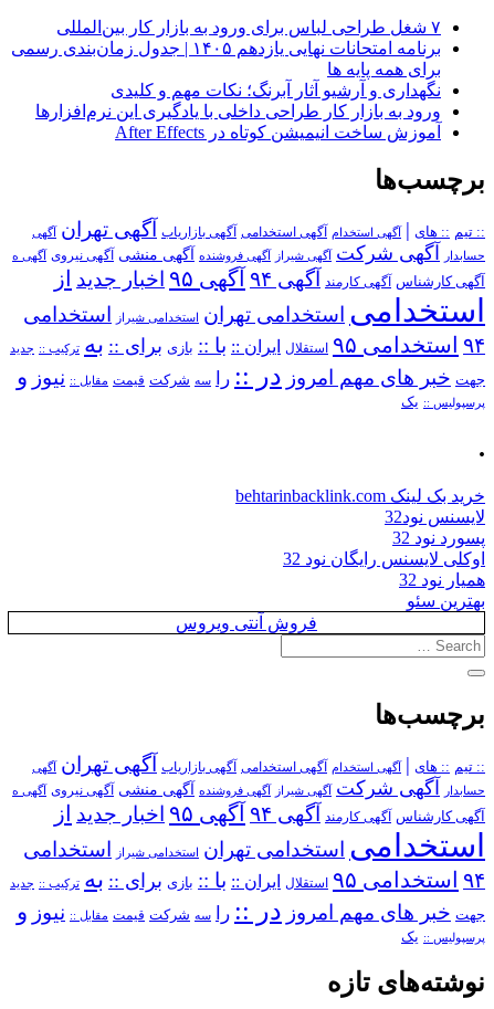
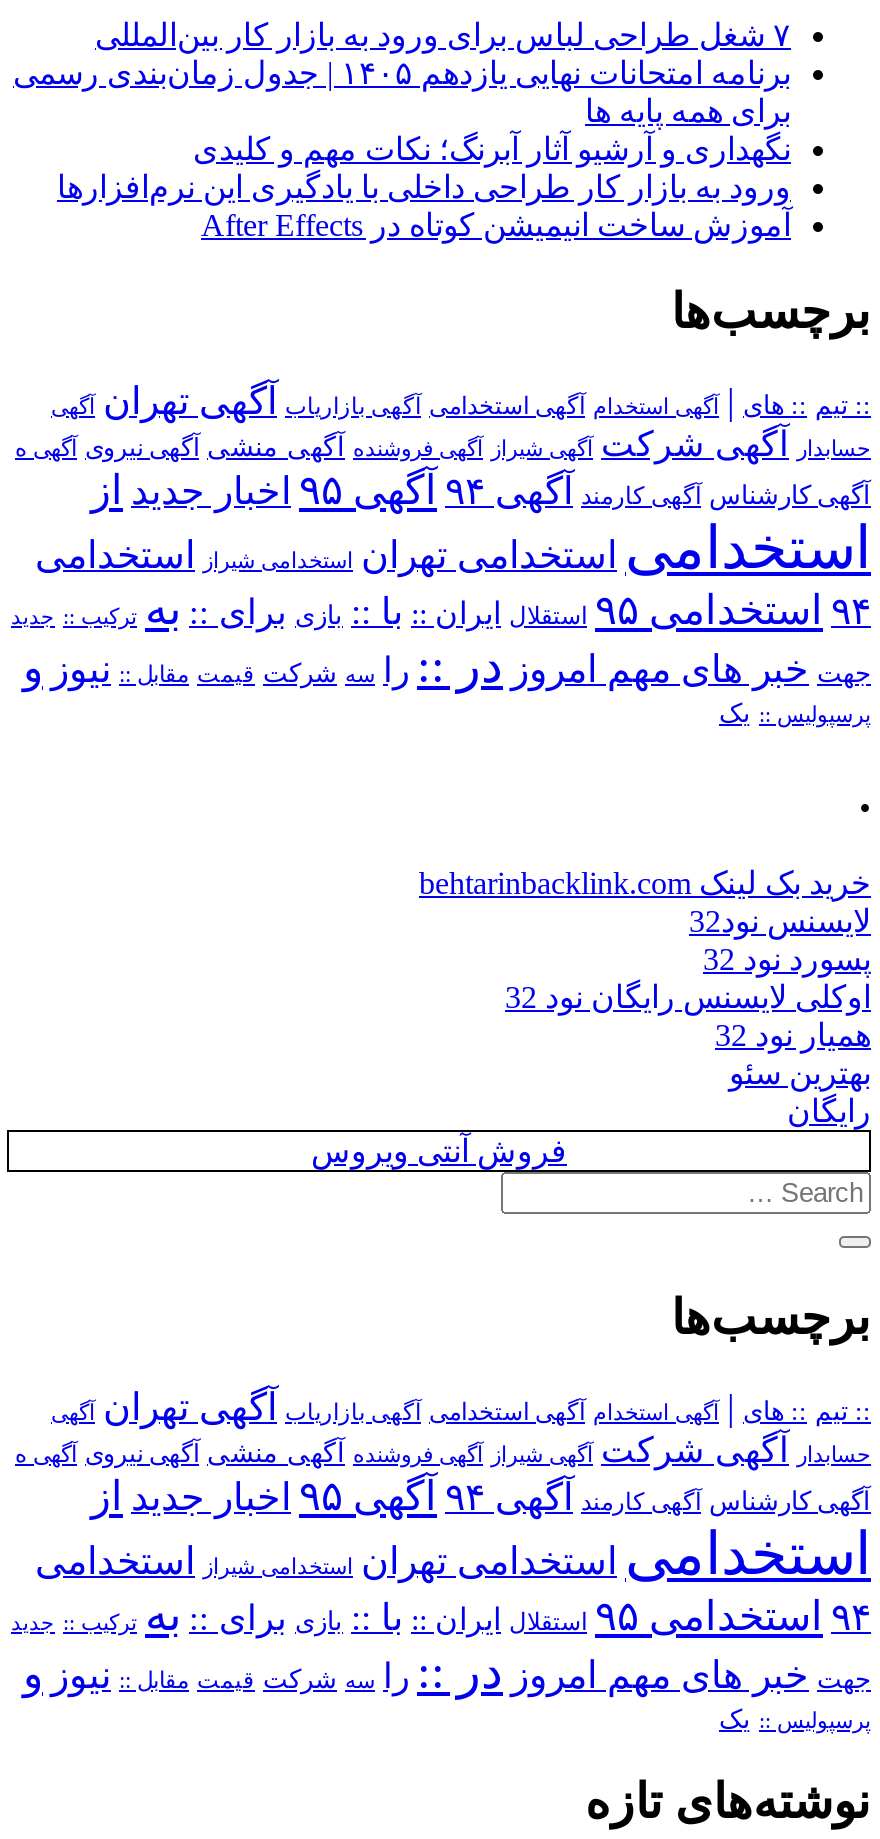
+ رایگان
